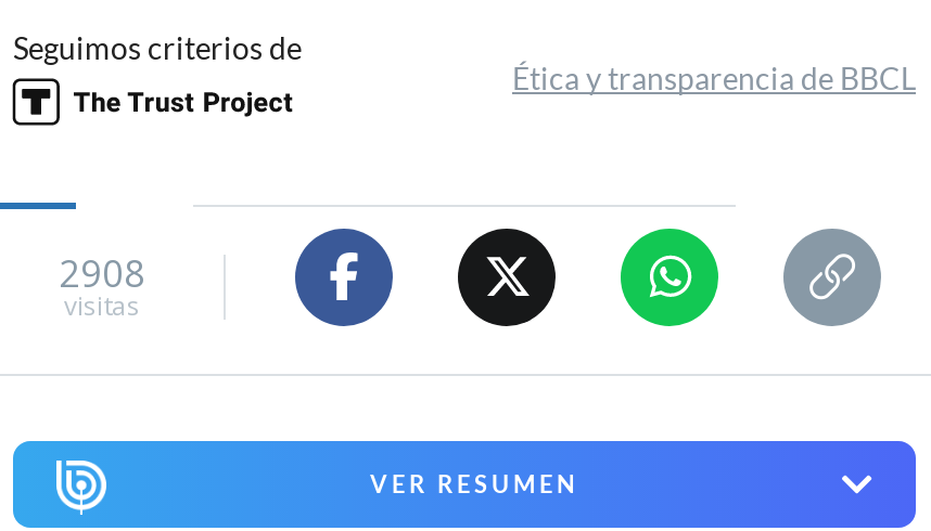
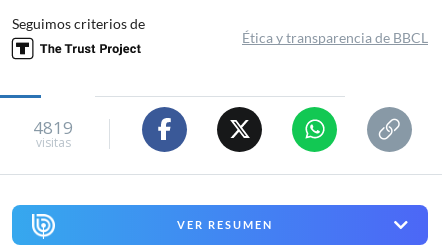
- 2908
+ 4819
